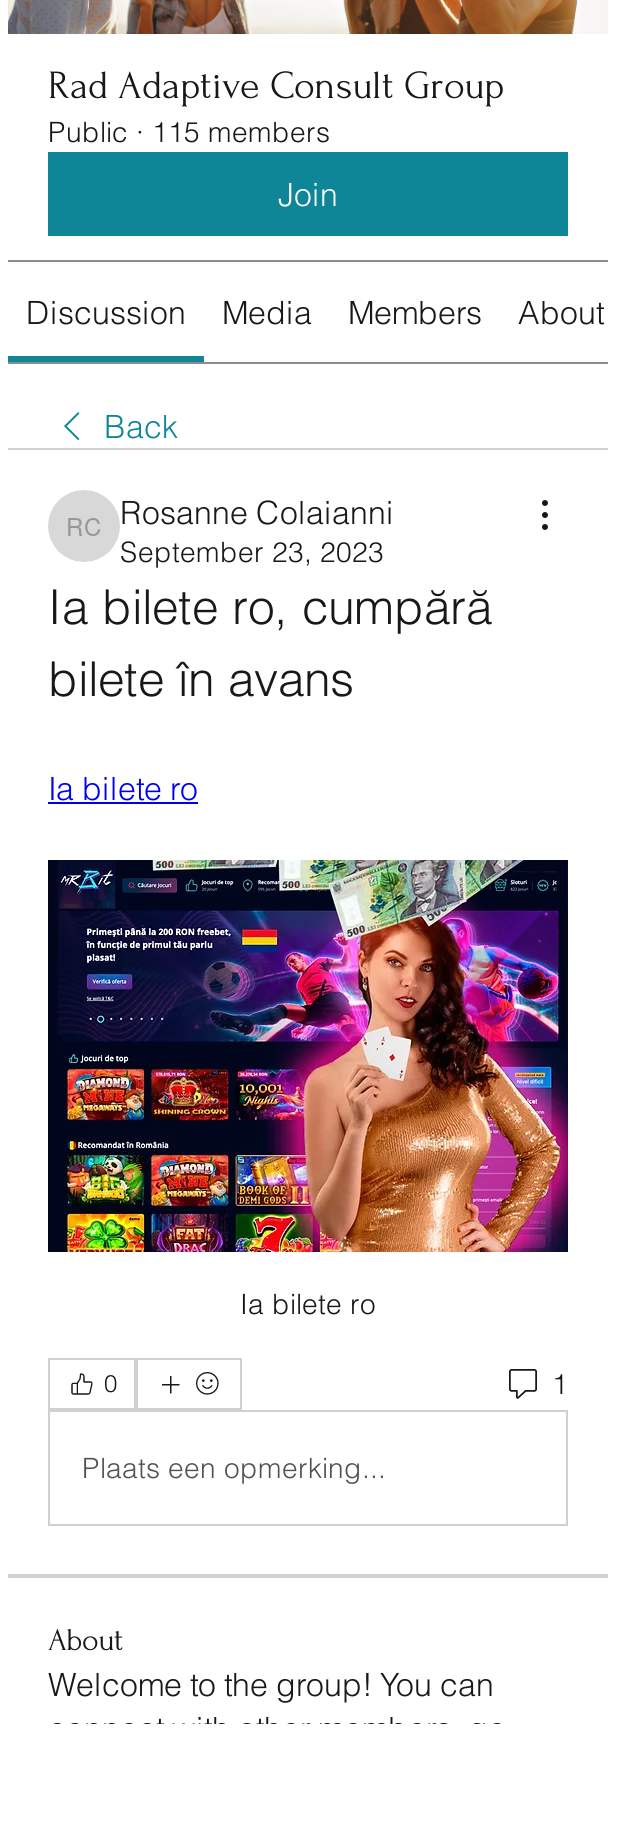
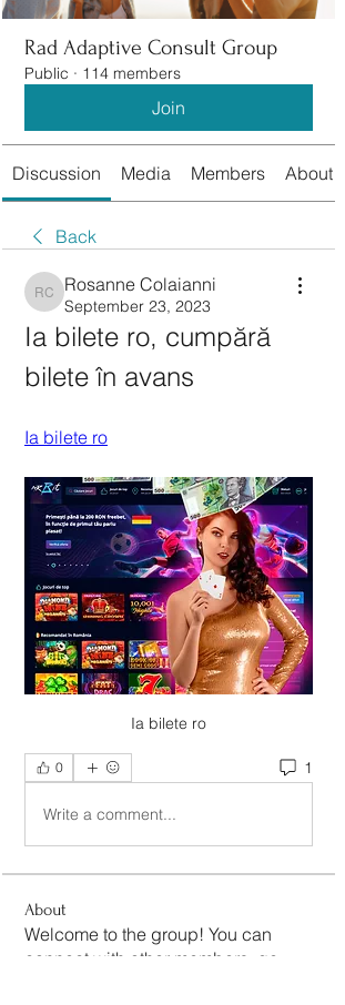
- Public · 115 members
+ Public · 114 members

- Plaats een opmerking...
+ Write a comment...
